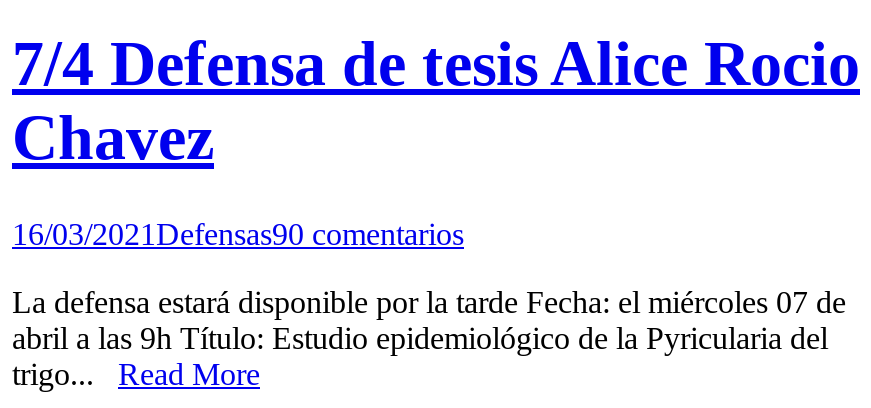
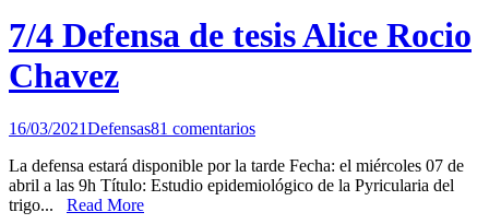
- 16/03/2021 Defensas90 comentarios
+ 16/03/2021 Defensas81 comentarios
